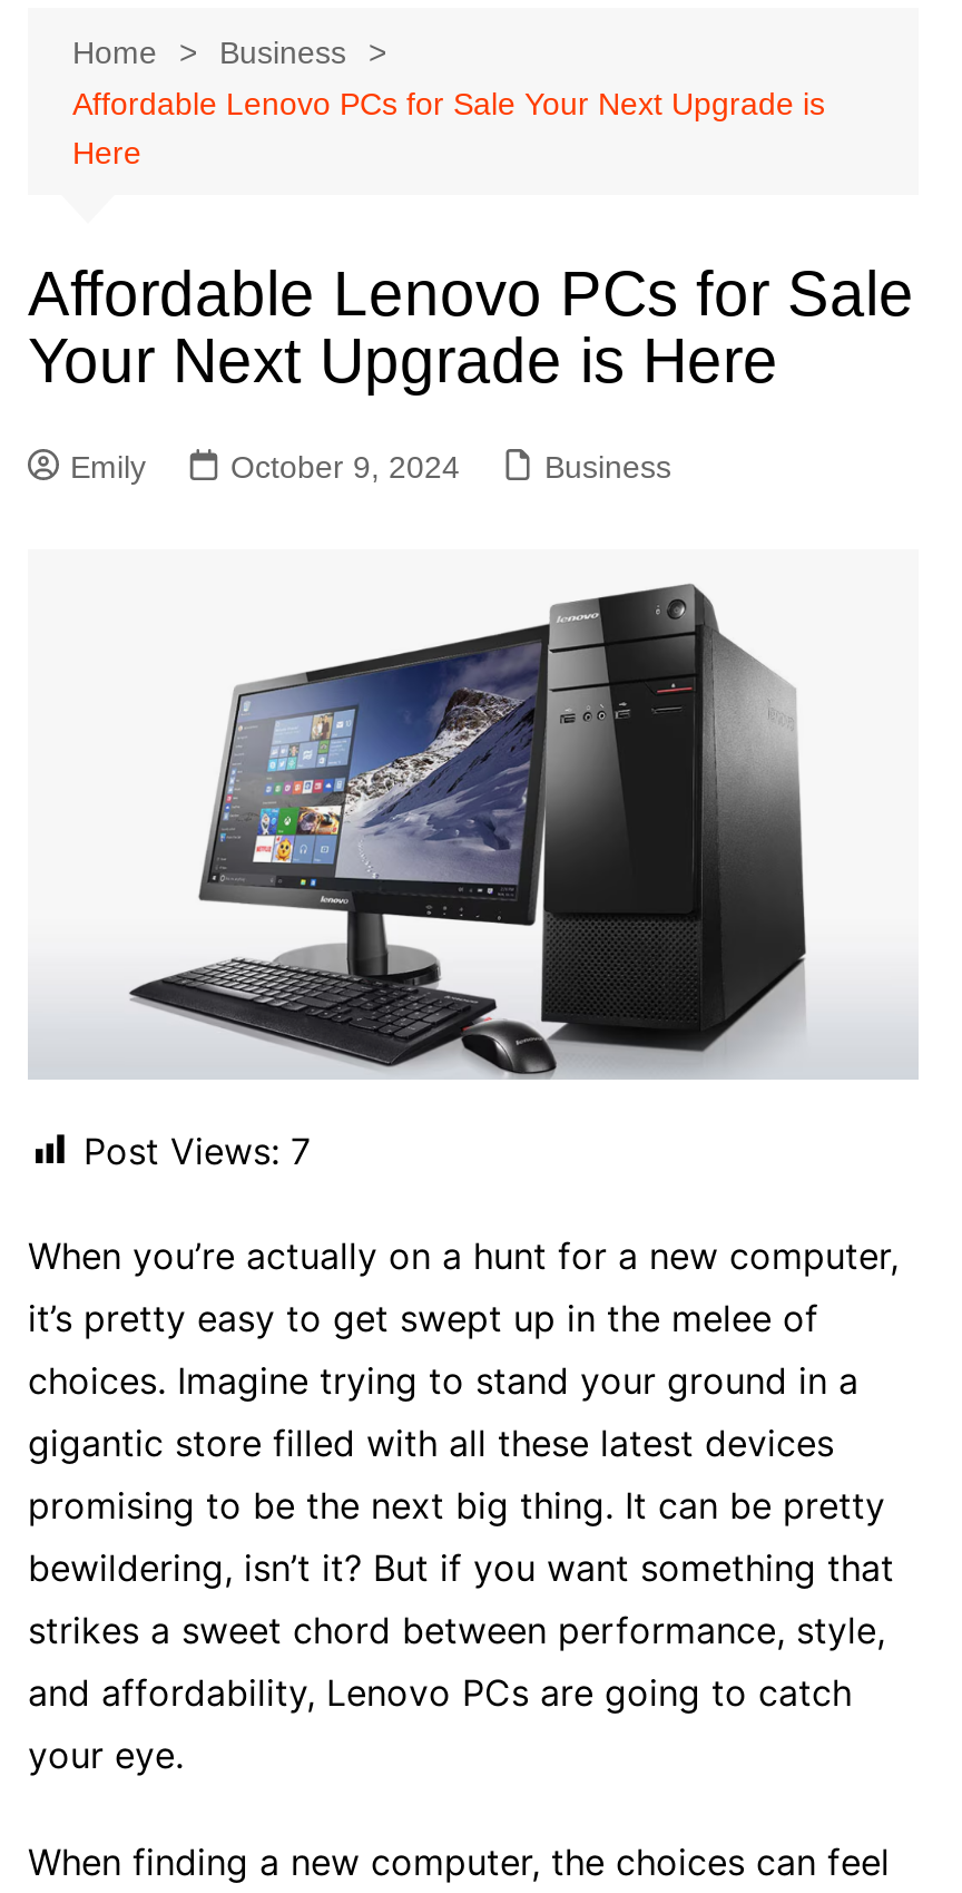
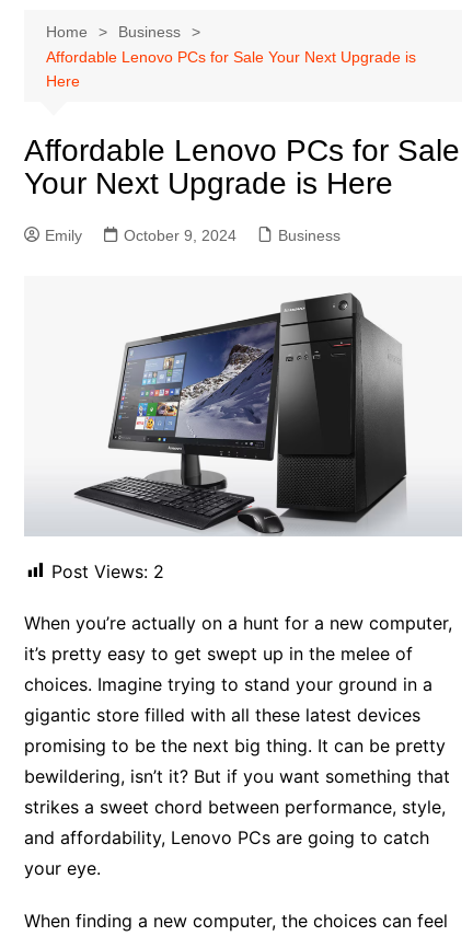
- Post Views: 7
+ Post Views: 2
